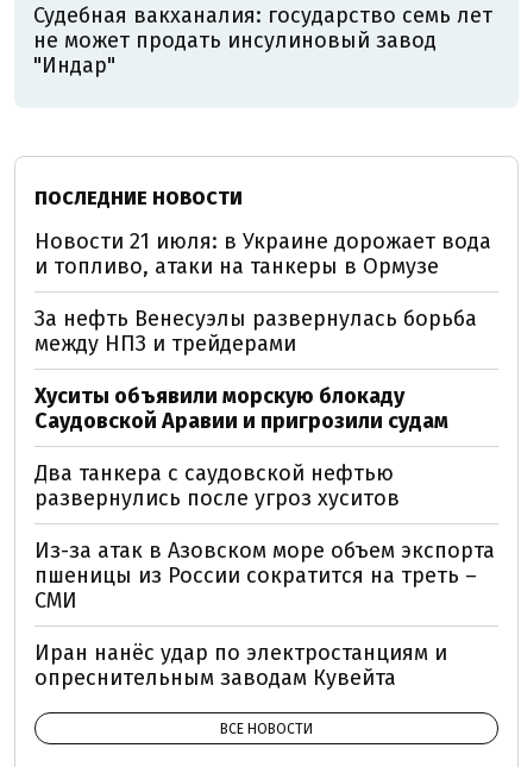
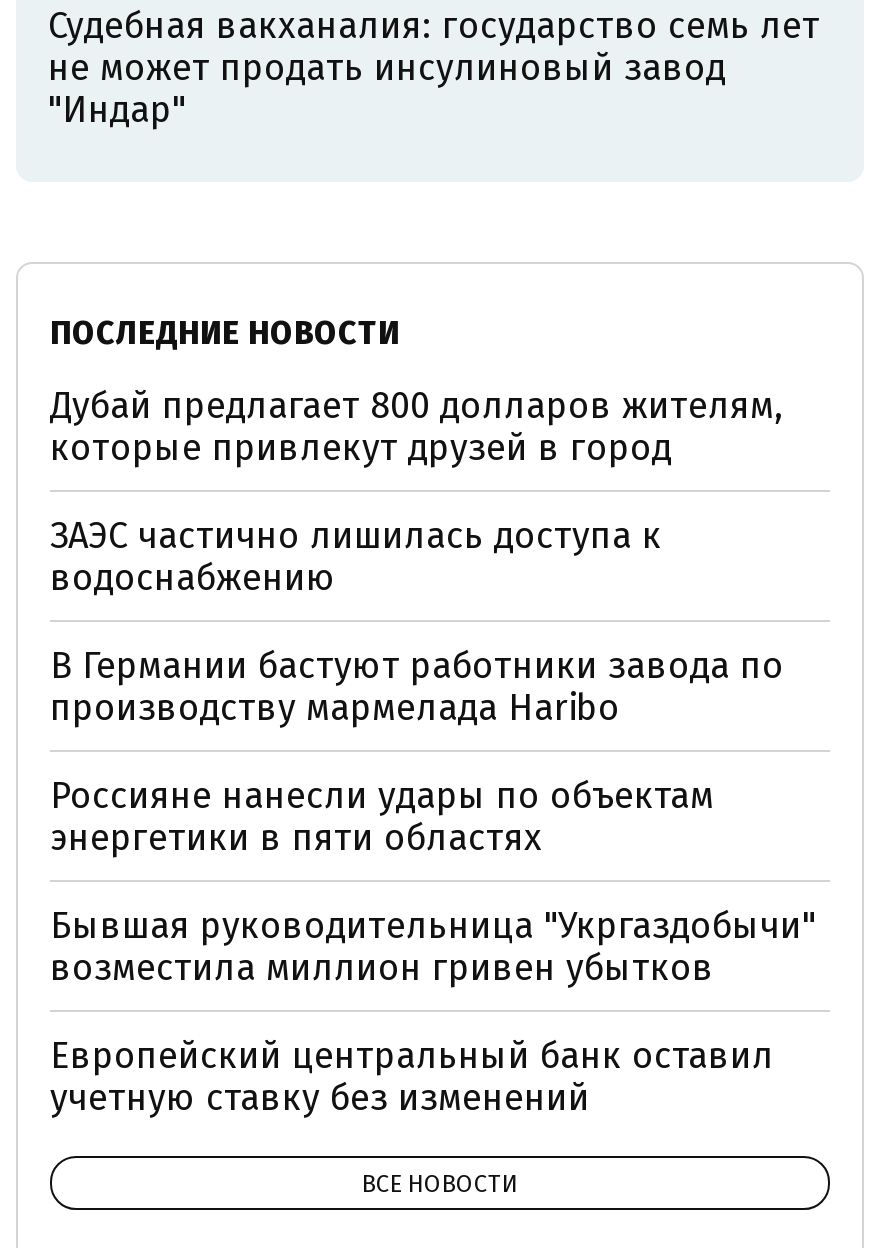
- Новости 21 июля: в Украине дорожает вода
- и топливо, атаки на танкеры в Ормузе
+ Дубай предлагает 800 долларов жителям,
+ которые привлекут друзей в город

- За нефть Венесуэлы развернулась борьба
- между НПЗ и трейдерами
+ ЗАЭС частично лишилась доступа к
+ водоснабжению

- Хуситы объявили морскую блокаду
- Саудовской Аравии и пригрозили судам
+ В Германии бастуют работники завода по
+ производству мармелада Haribo

- Два танкера с саудовской нефтью
- развернулись после угроз хуситов
+ Россияне нанесли удары по объектам
+ энергетики в пяти областях

- Из-за атак в Азовском море объем экспорта
- пшеницы из России сократится на треть –
- СМИ
+ Бывшая руководительница "Укргаздобычи"
+ возместила миллион гривен убытков

- Иран нанёс удар по электростанциям и
- опреснительным заводам Кувейта
+ Европейский центральный банк оставил
+ учетную ставку без изменений
